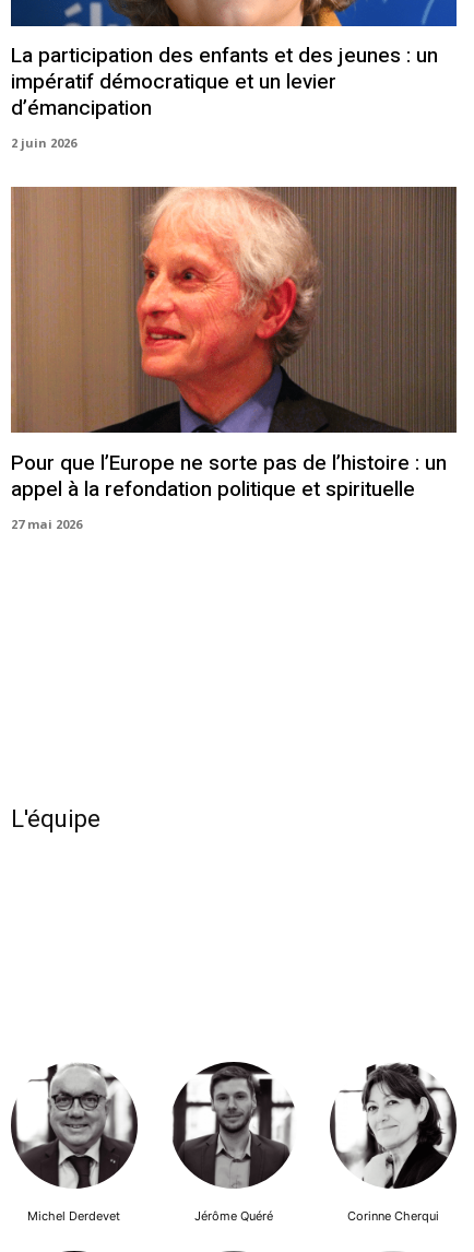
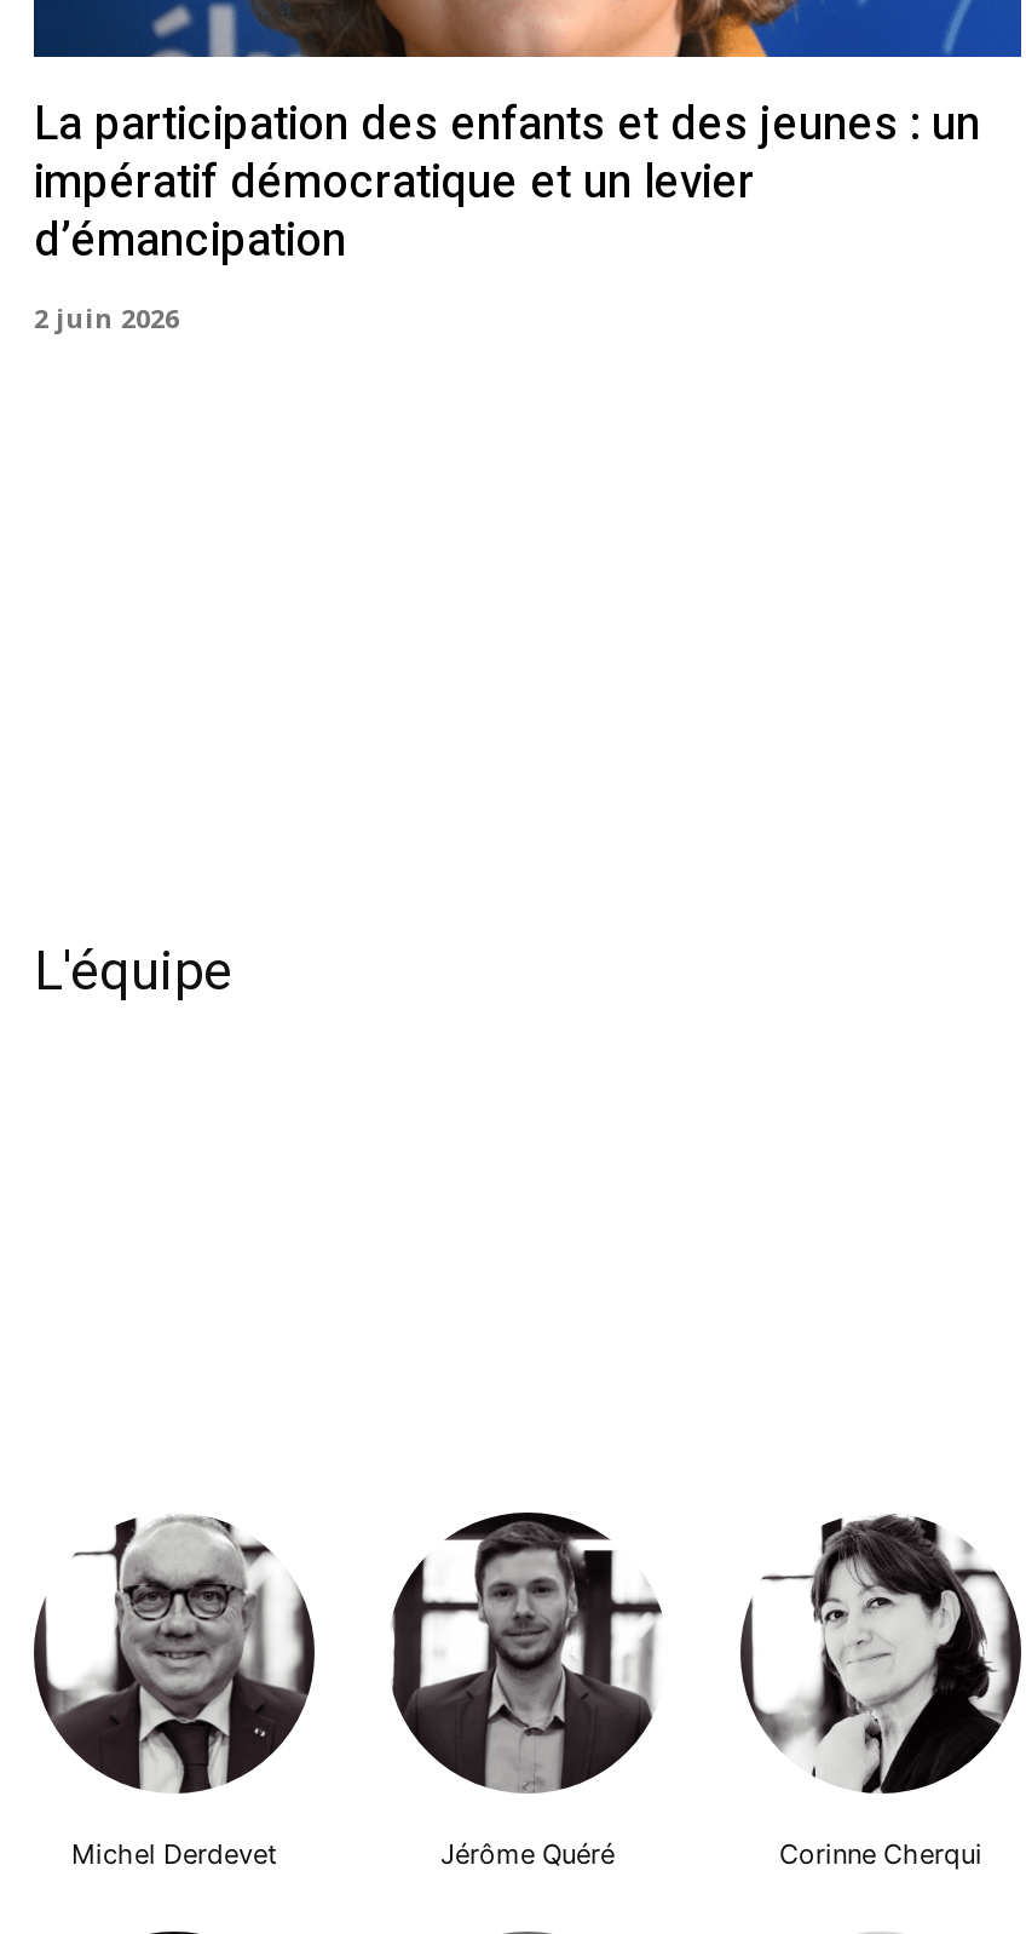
- [image]
- Pour que l’Europe ne sorte pas de l’histoire : un
- appel à la refondation politique et spirituelle
- 27 mai 2026
